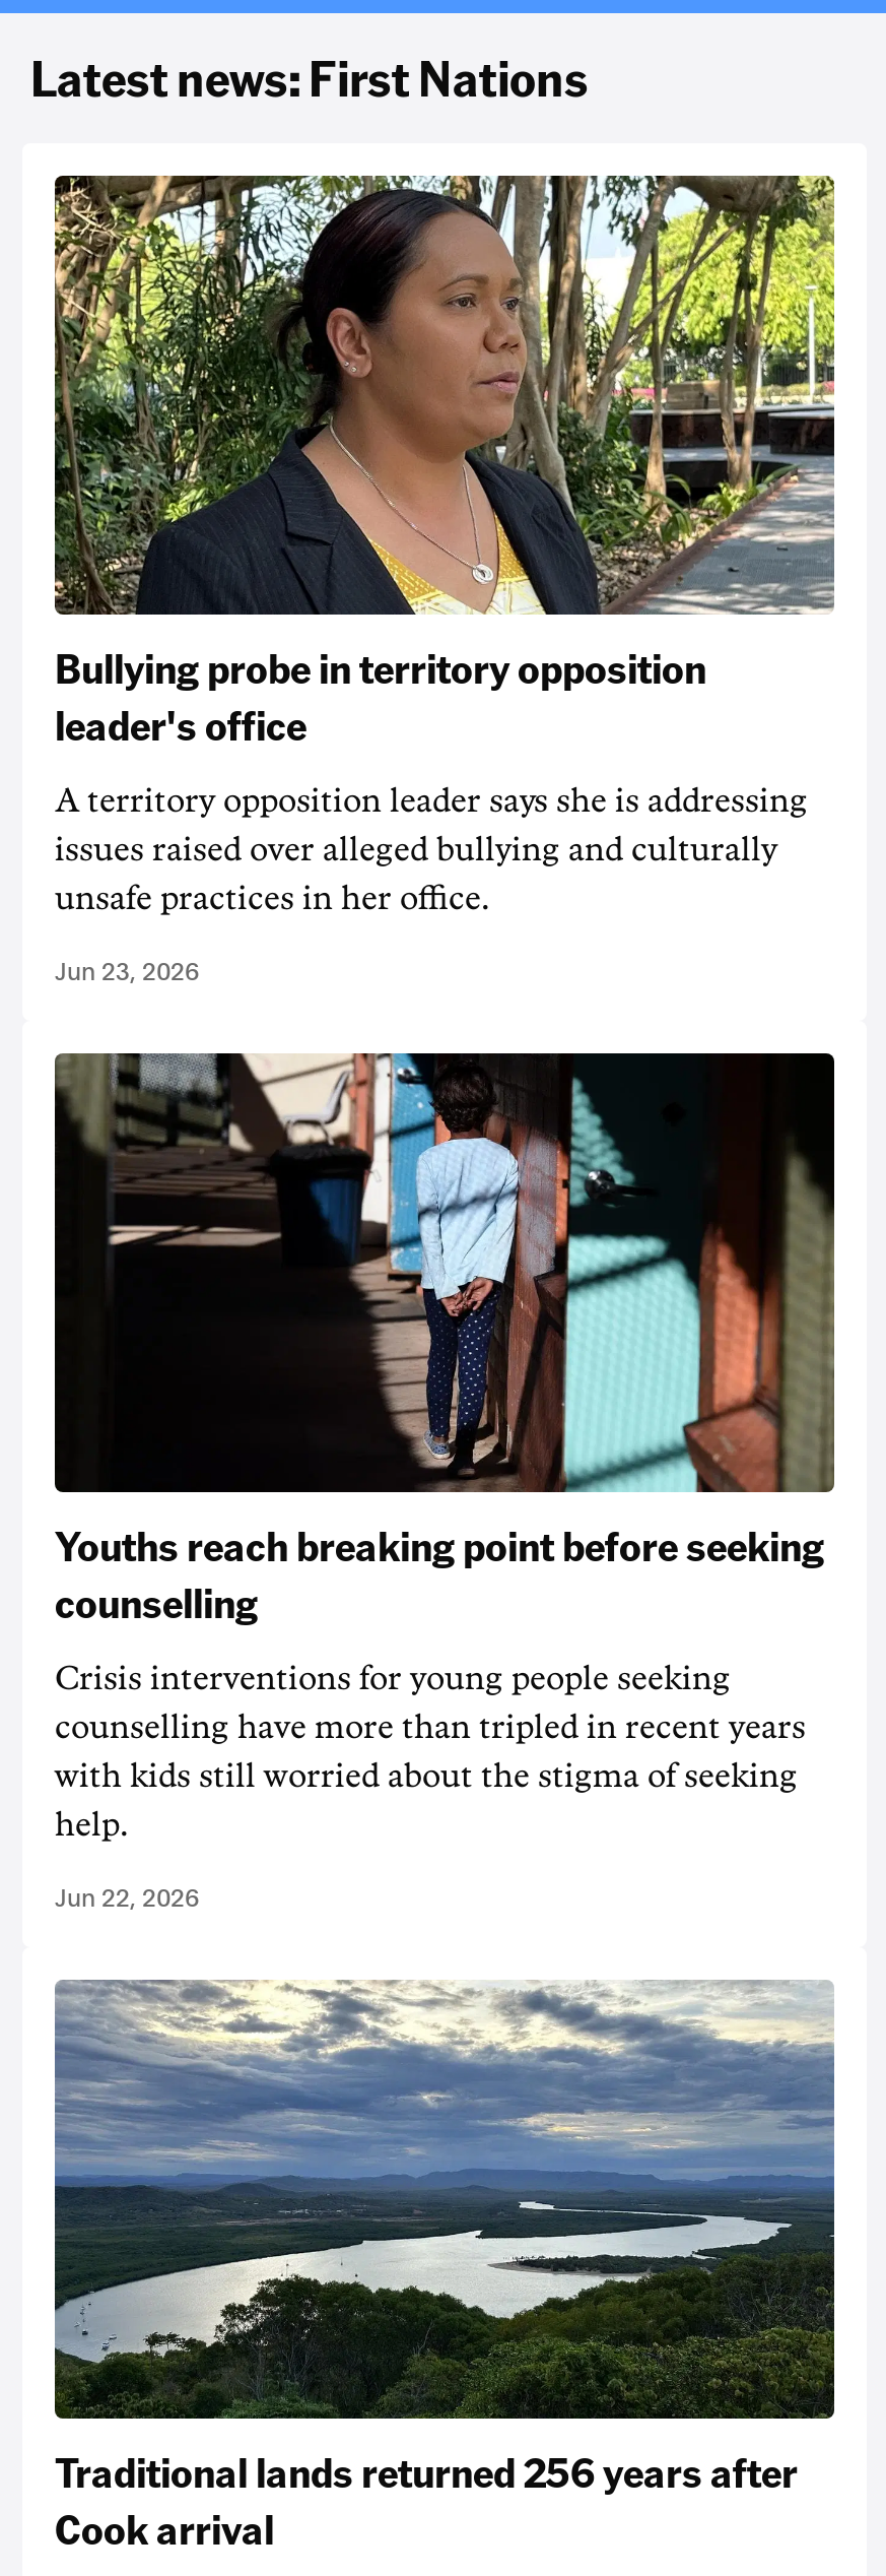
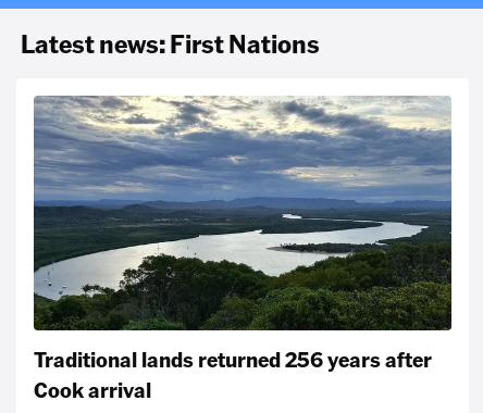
- [image]
- Bullying probe in territory opposition
- leader's office
- A territory opposition leader says she is addressing
- issues raised over alleged bullying and culturally
- unsafe practices in her office.
- Jun 23, 2026

- [image]
- Youths reach breaking point before seeking
- counselling
- Crisis interventions for young people seeking
- counselling have more than tripled in recent years
- with kids still worried about the stigma of seeking
- help.
- Jun 22, 2026
